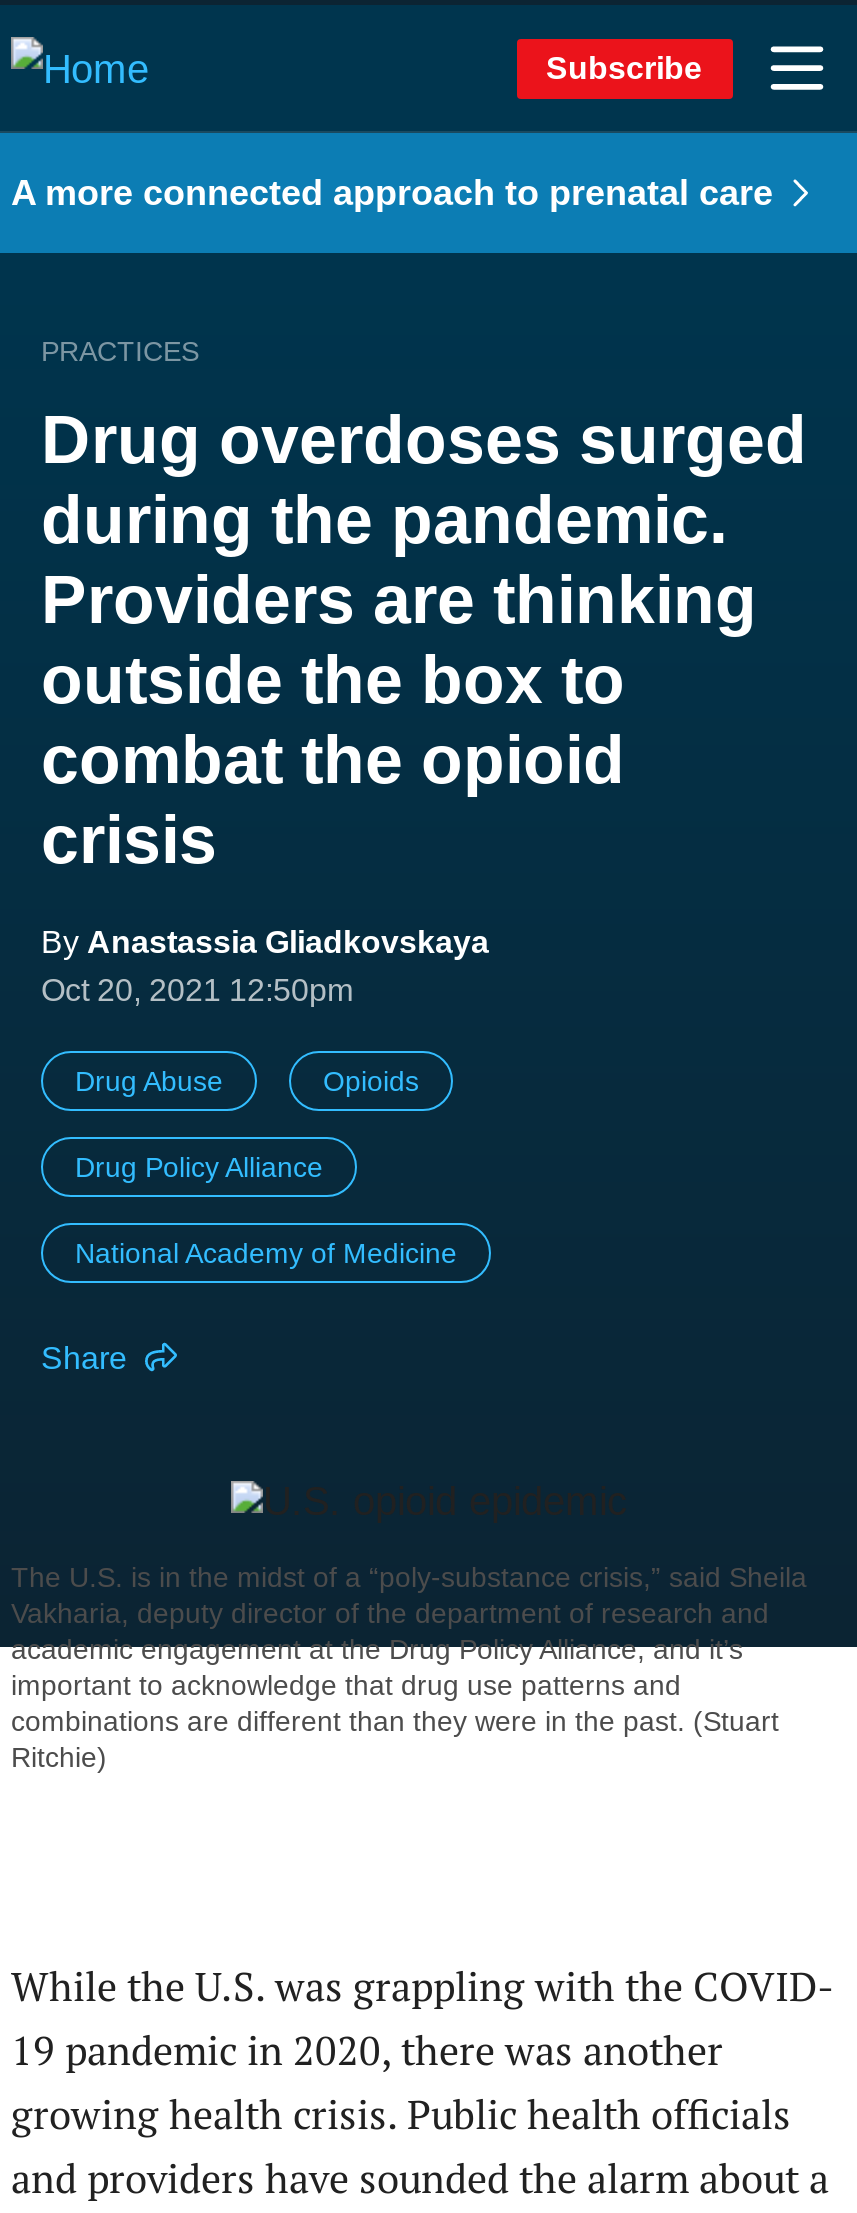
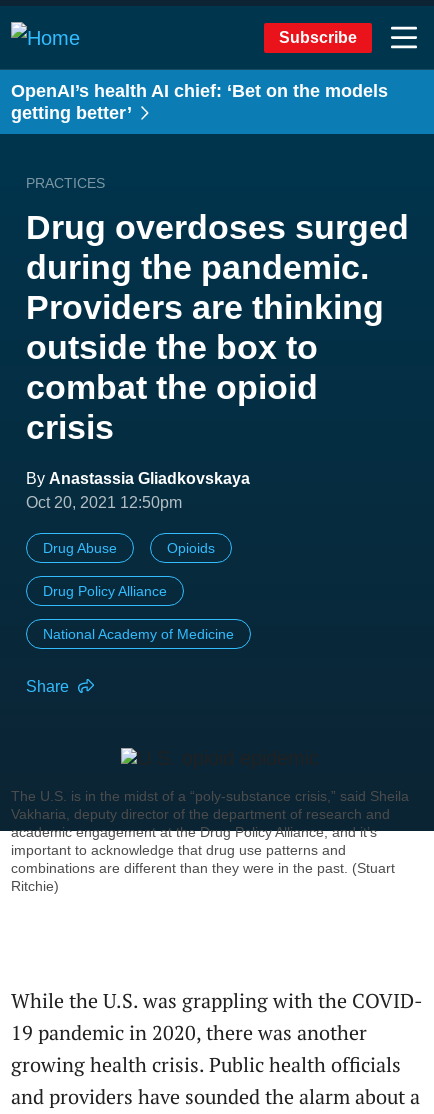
- A more connected approach to prenatal care
+ OpenAI’s health AI chief: ‘Bet on the models
+ getting better’
